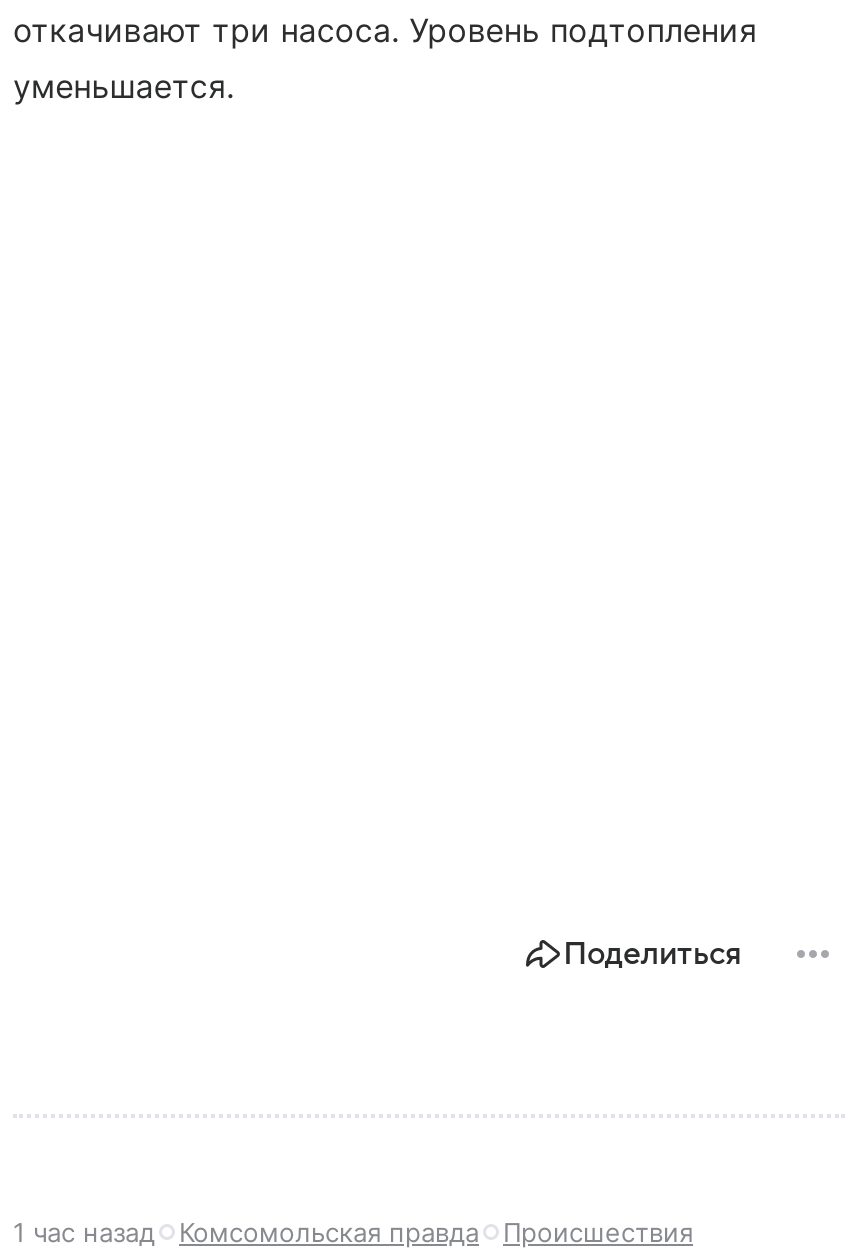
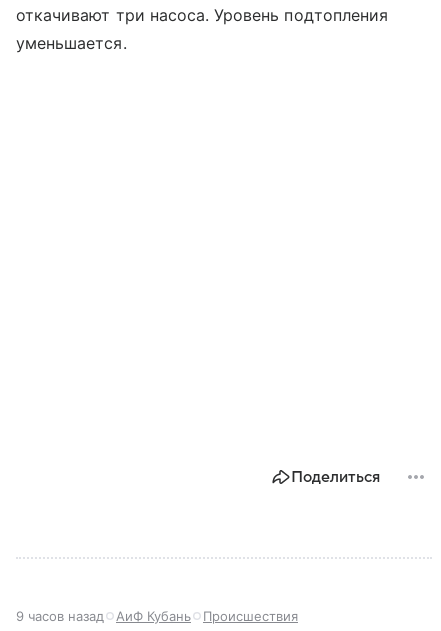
- 1 час назад
- Комсомольская правда
+ 9 часов назад
+ АиФ Кубань
